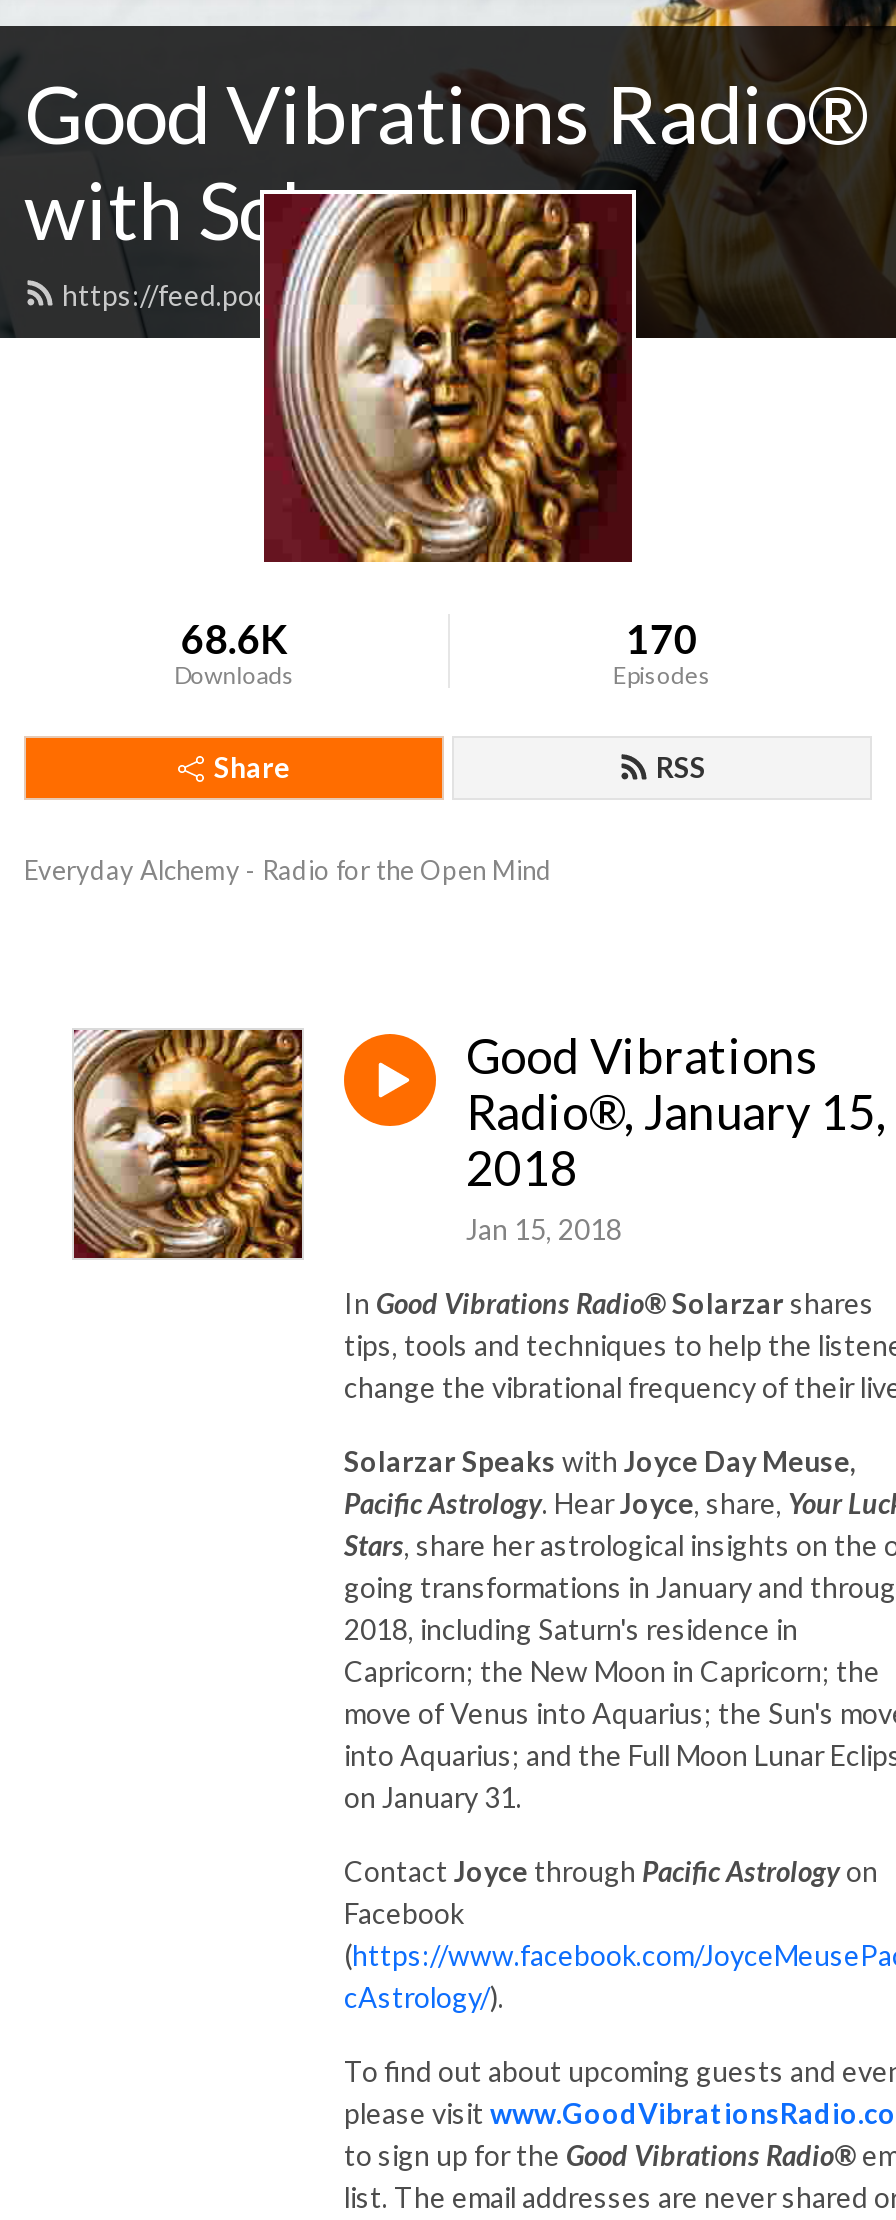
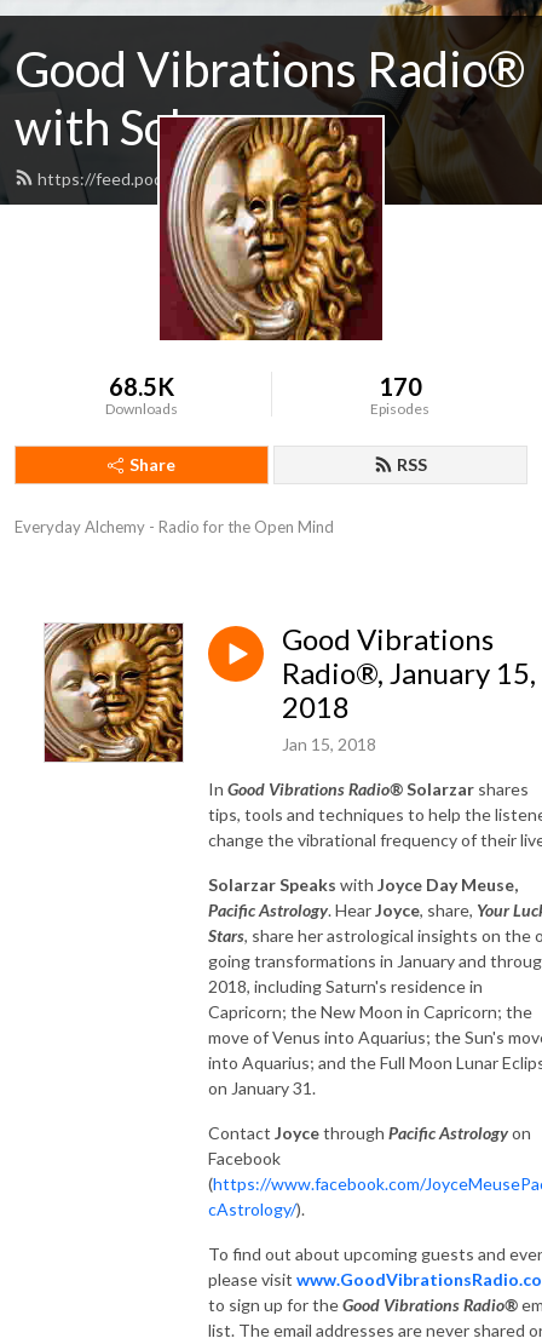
- 68.6K
+ 68.5K
